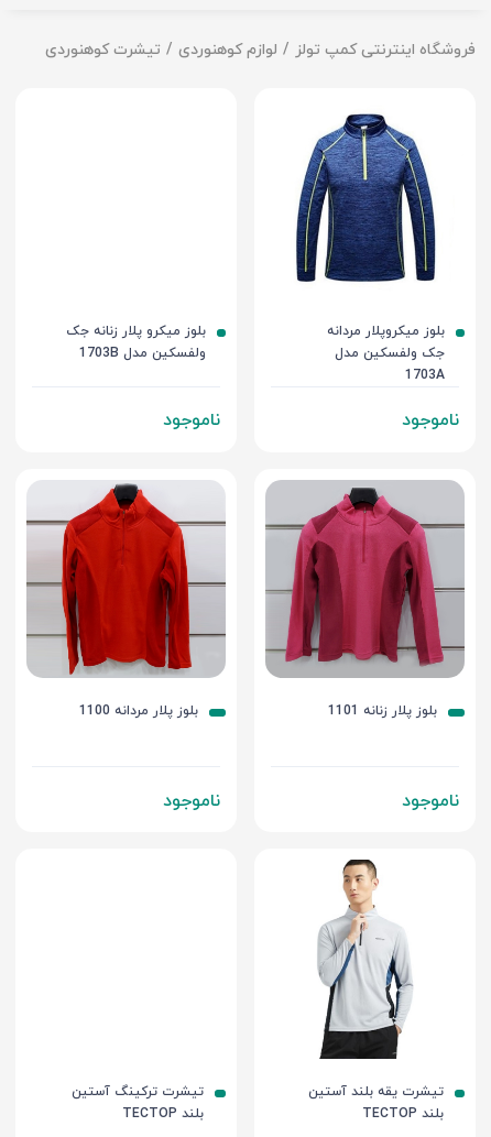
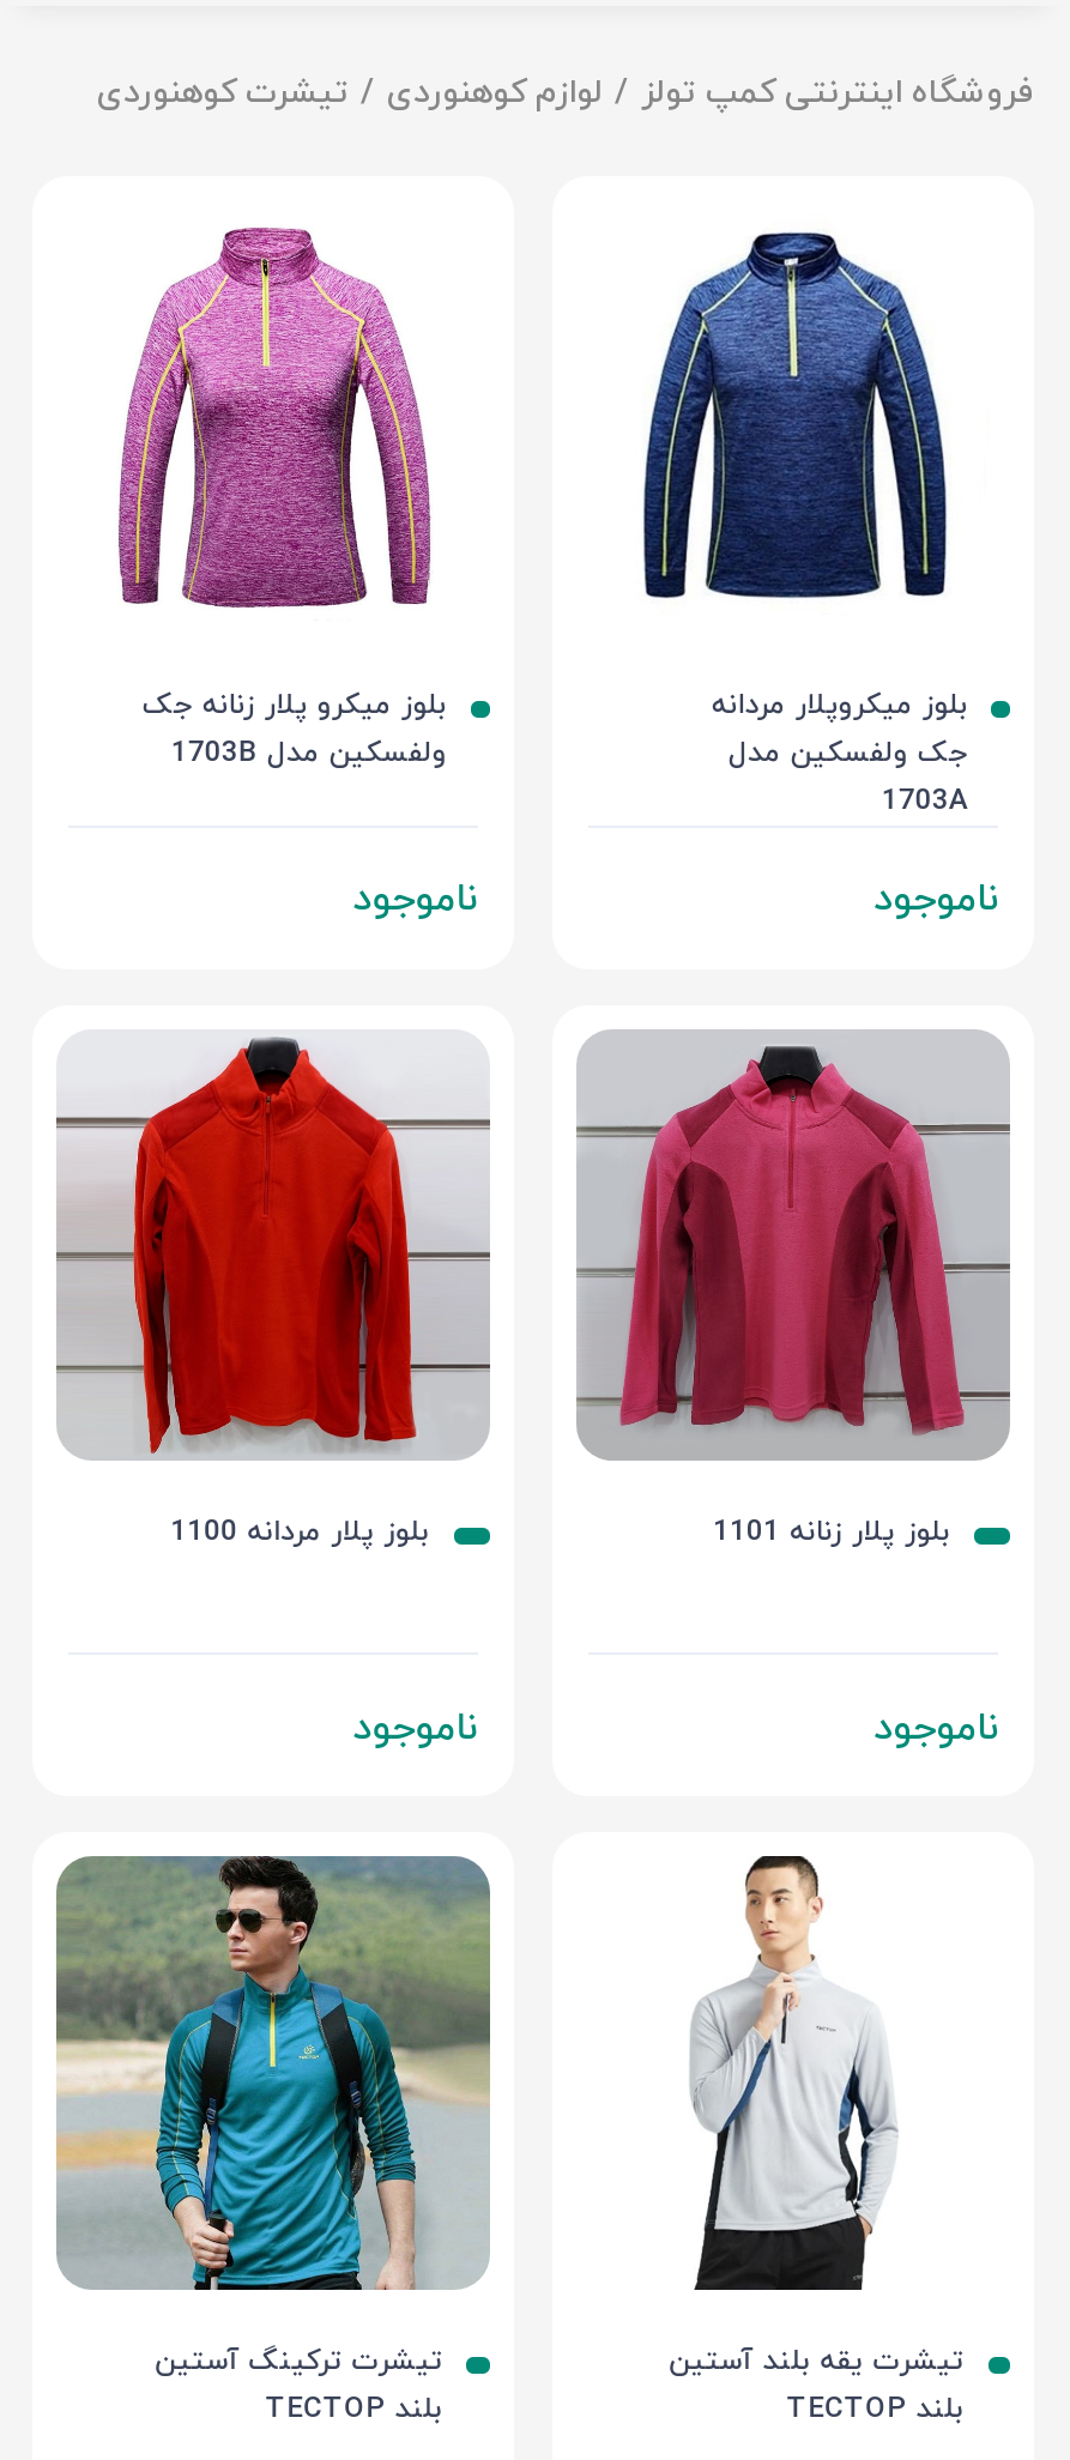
+ [image]

+ [image]
